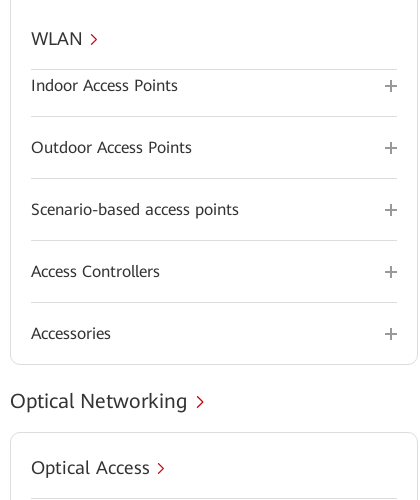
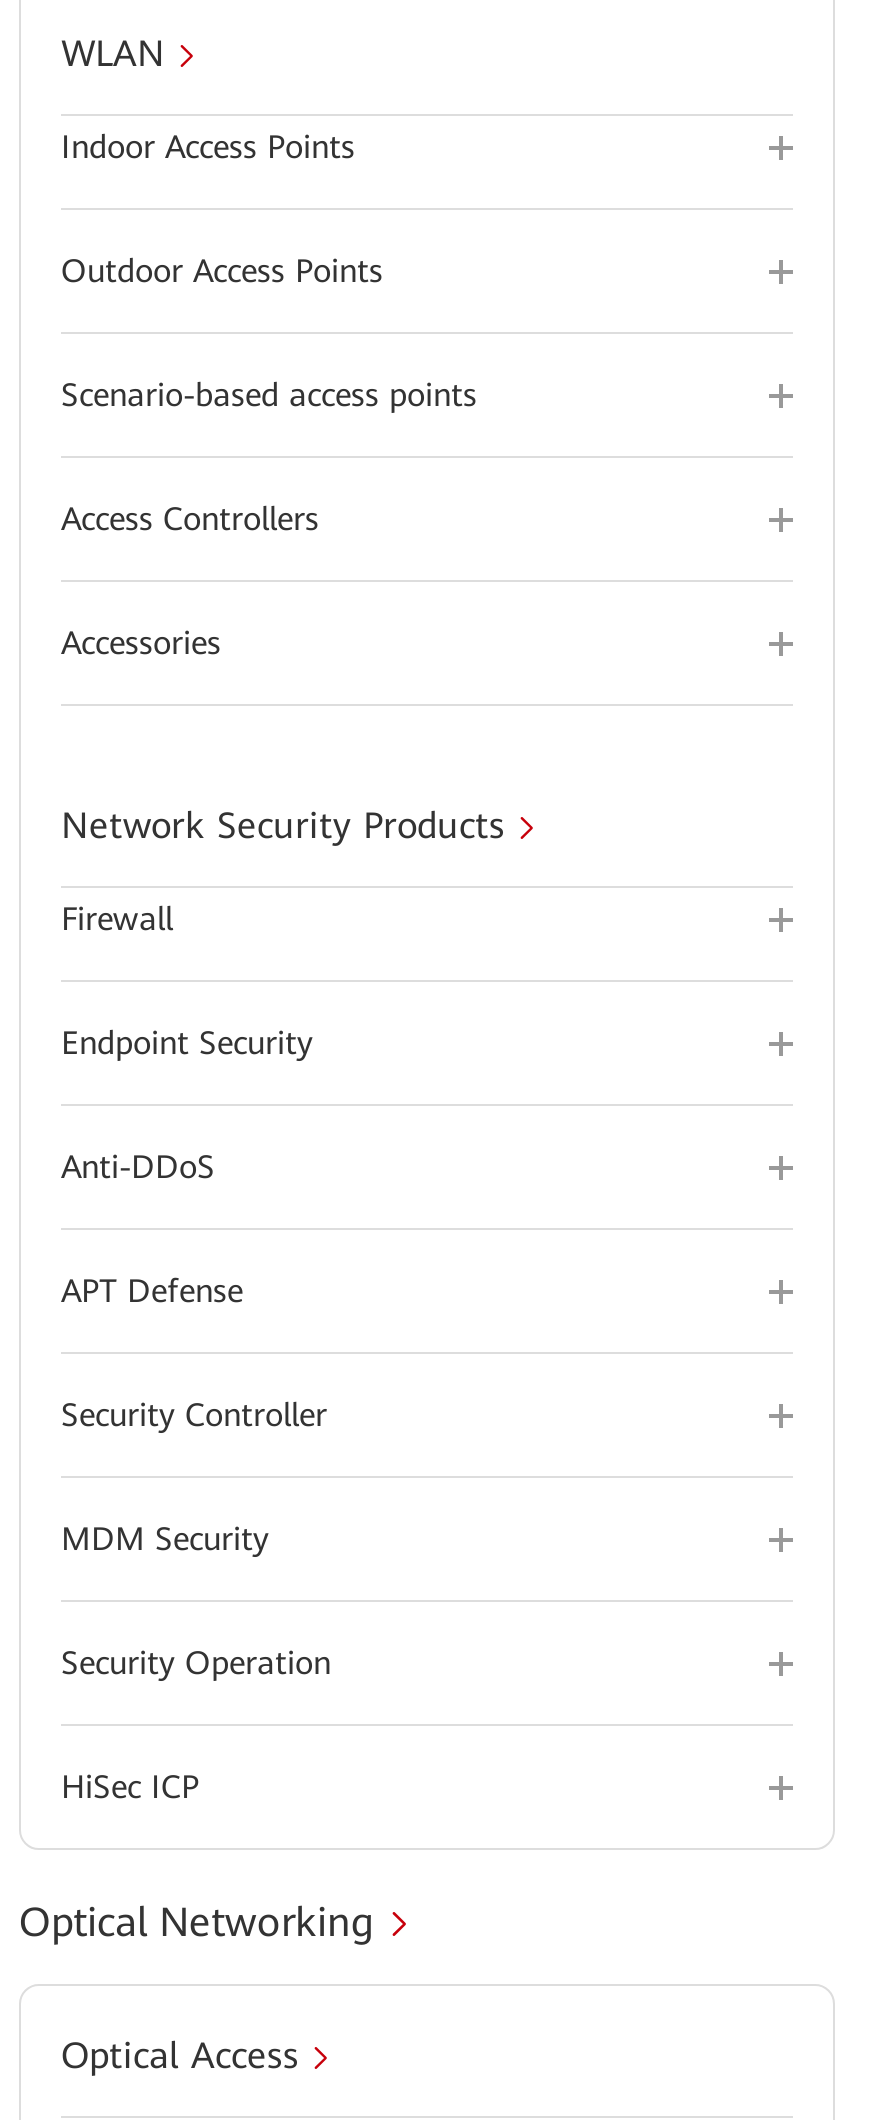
+ Network Security Products
+ Firewall
+ Endpoint Security
+ Anti-DDoS
+ APT Defense
+ Security Controller
+ MDM Security
+ Security Operation
+ HiSec ICP
